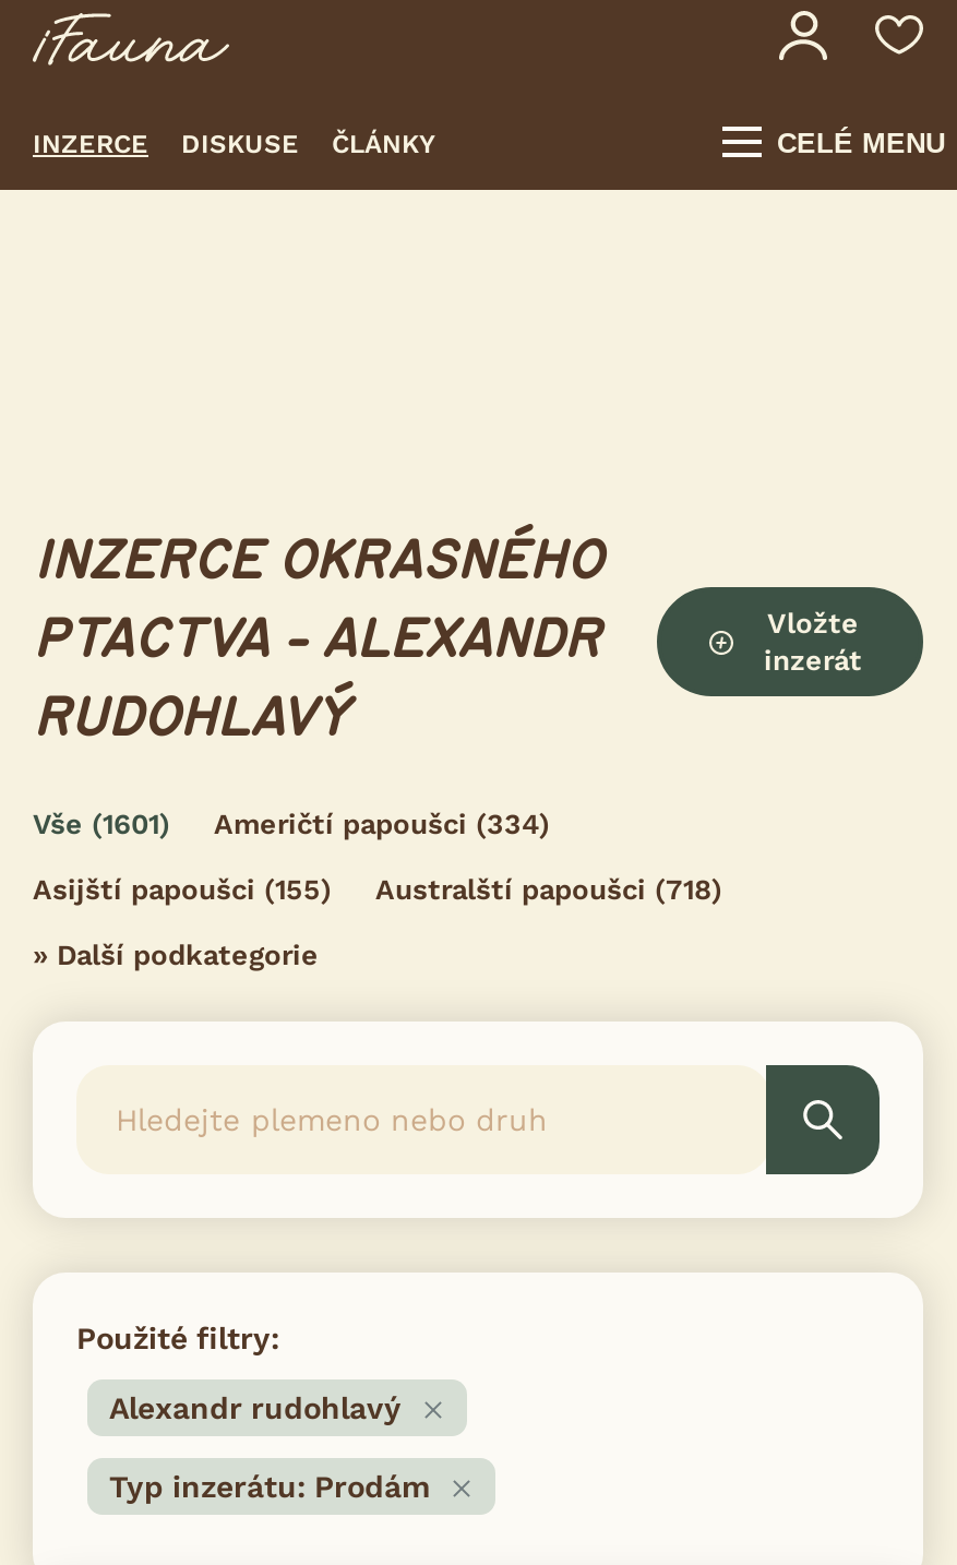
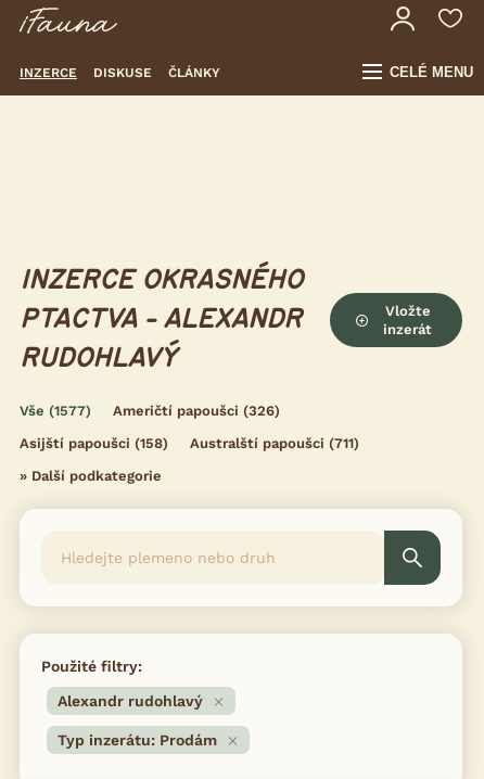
- Vše (1601)
+ Vše (1577)

- Američtí papoušci (334)
+ Američtí papoušci (326)

- Asijští papoušci (155)
+ Asijští papoušci (158)

- Australští papoušci (718)
+ Australští papoušci (711)
